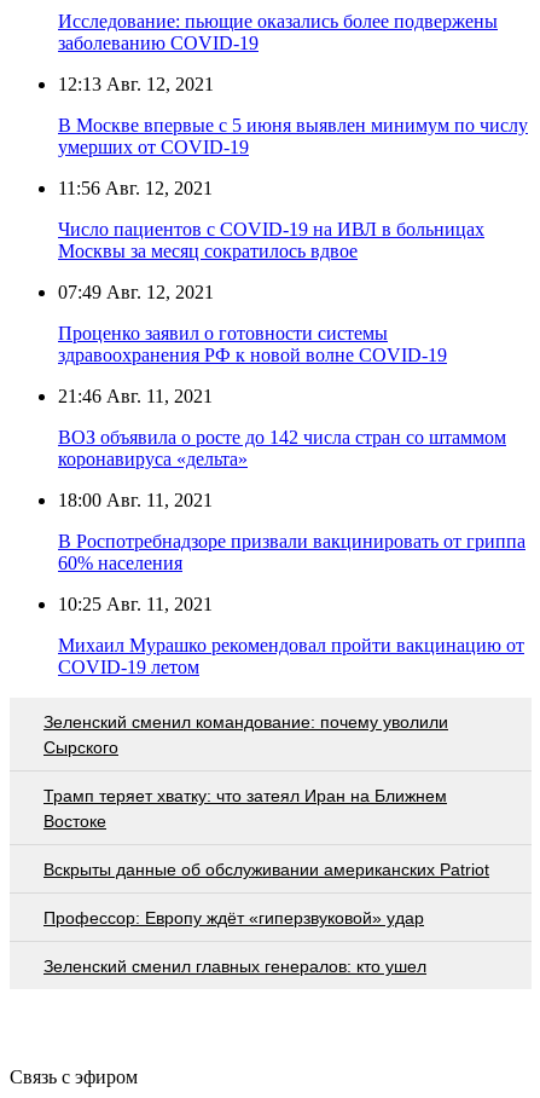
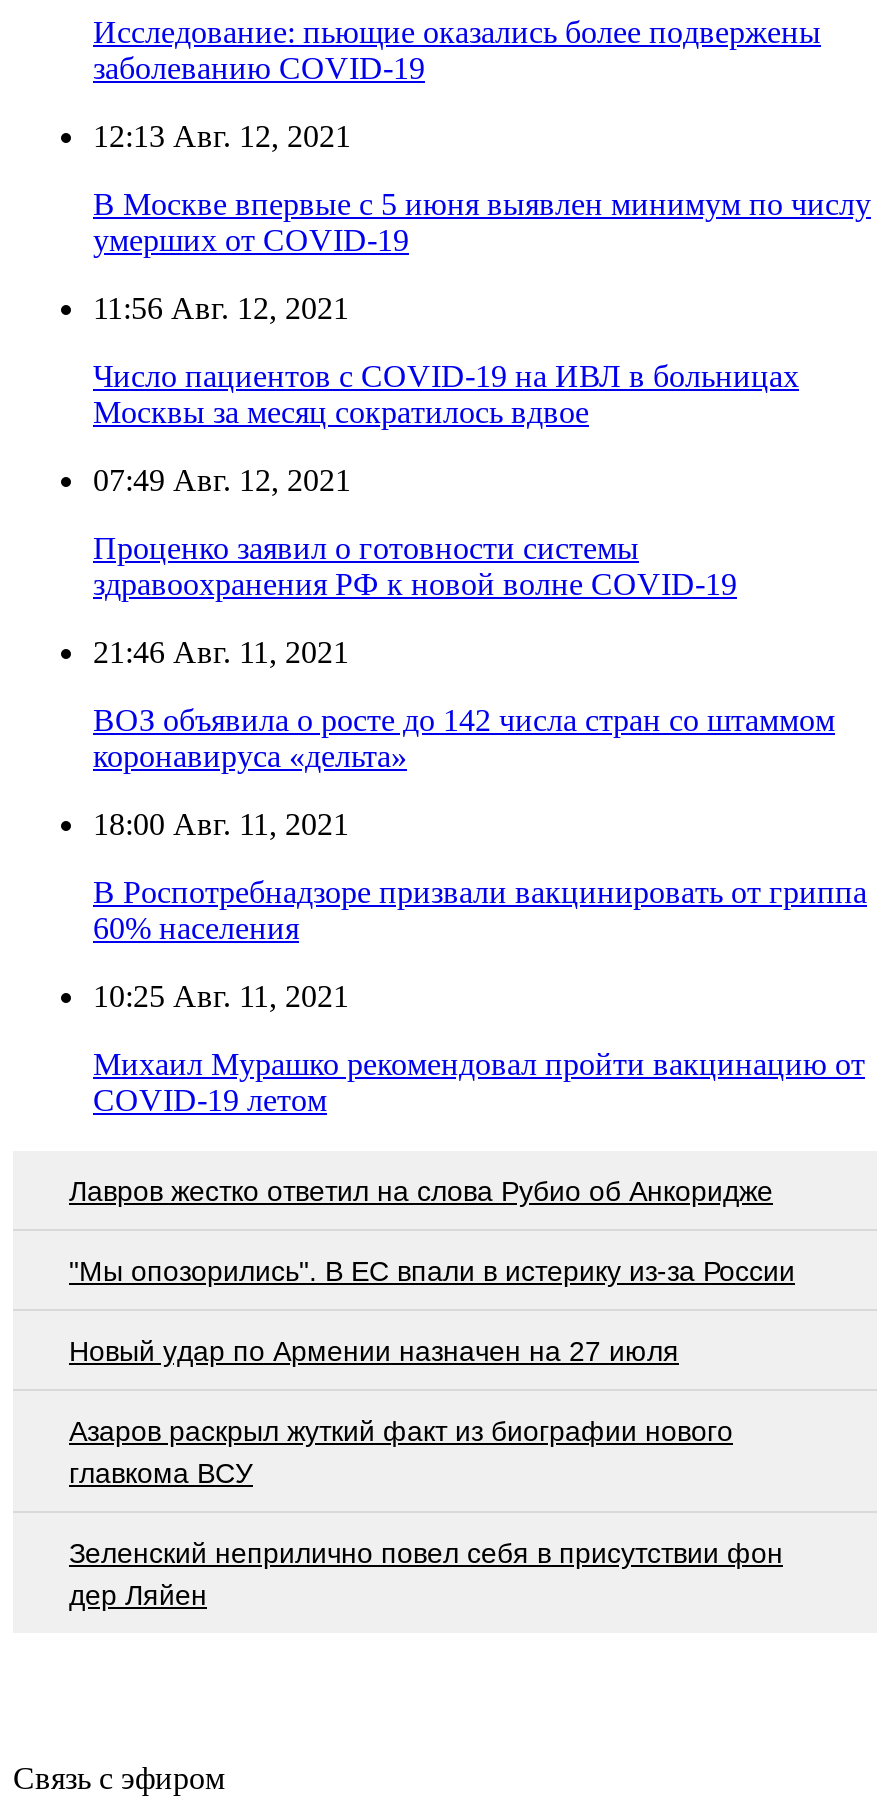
- Зеленский сменил командование: почему уволили
- Сырского
+ Лавров жестко ответил на слова Рубио об Анкоридже

- Трамп теряет хватку: что затеял Иран на Ближнем
- Востоке
+ "Мы опозорились". В ЕС впали в истерику из-за России

- Вскрыты данные об обслуживании американских Patriot
+ Новый удар по Армении назначен на 27 июля

- Профессор: Европу ждёт «гиперзвуковой» удар
+ Азаров раскрыл жуткий факт из биографии нового
+ главкома ВСУ

- Зеленский сменил главных генералов: кто ушел
+ Зеленский неприлично повел cебя в присутствии фон
+ дер Ляйен
